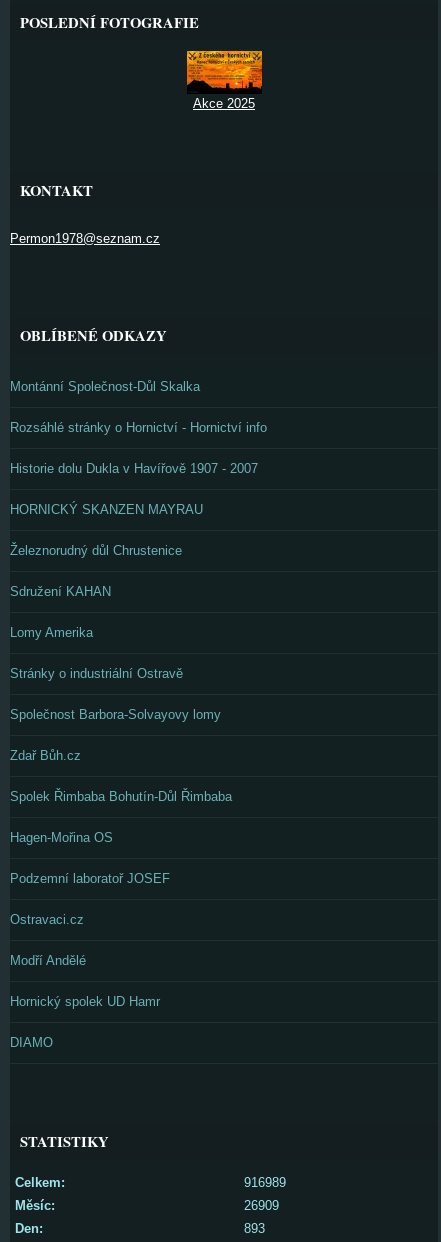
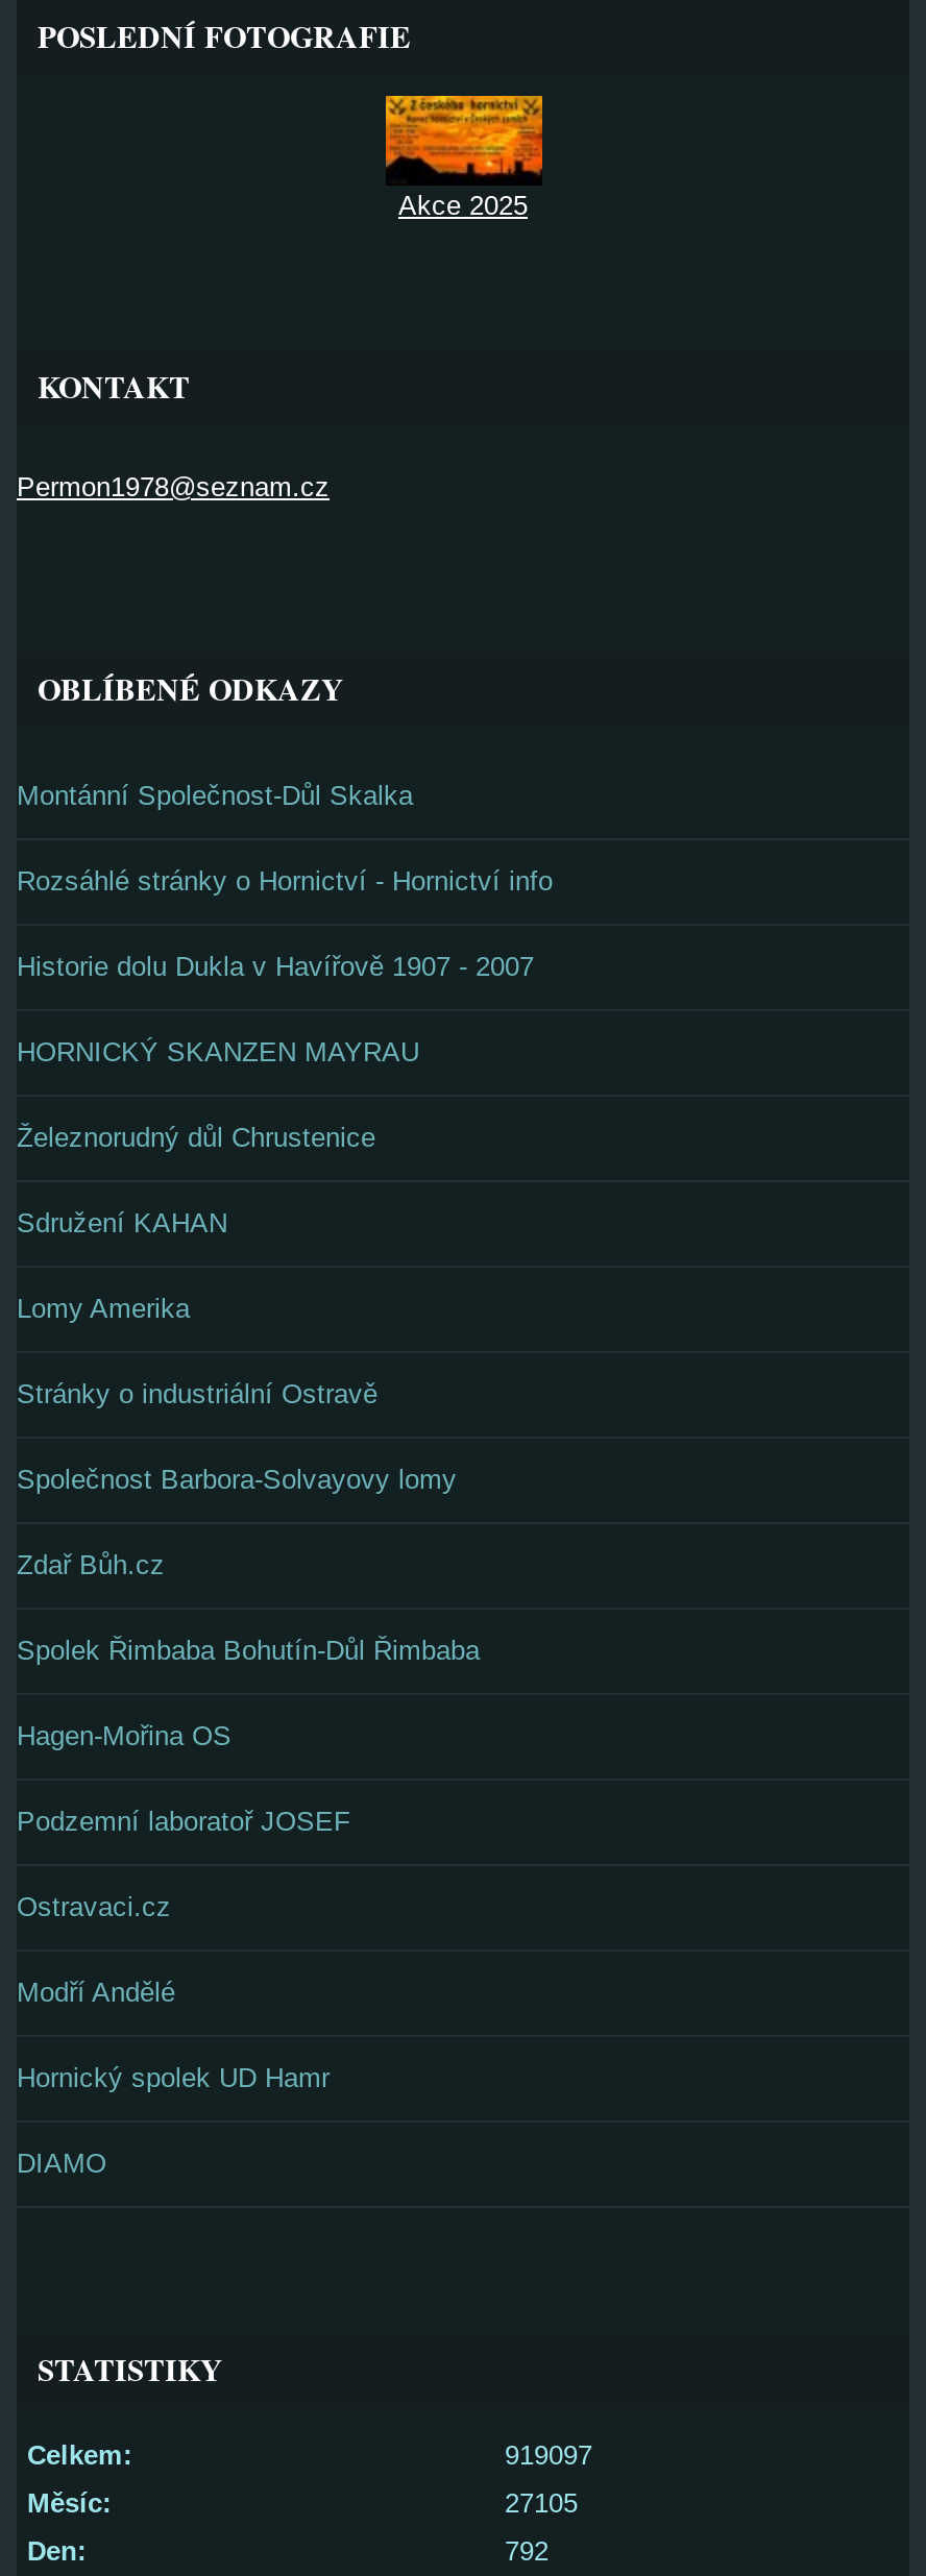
- 916989
+ 919097

- 26909
+ 27105

- 893
+ 792
